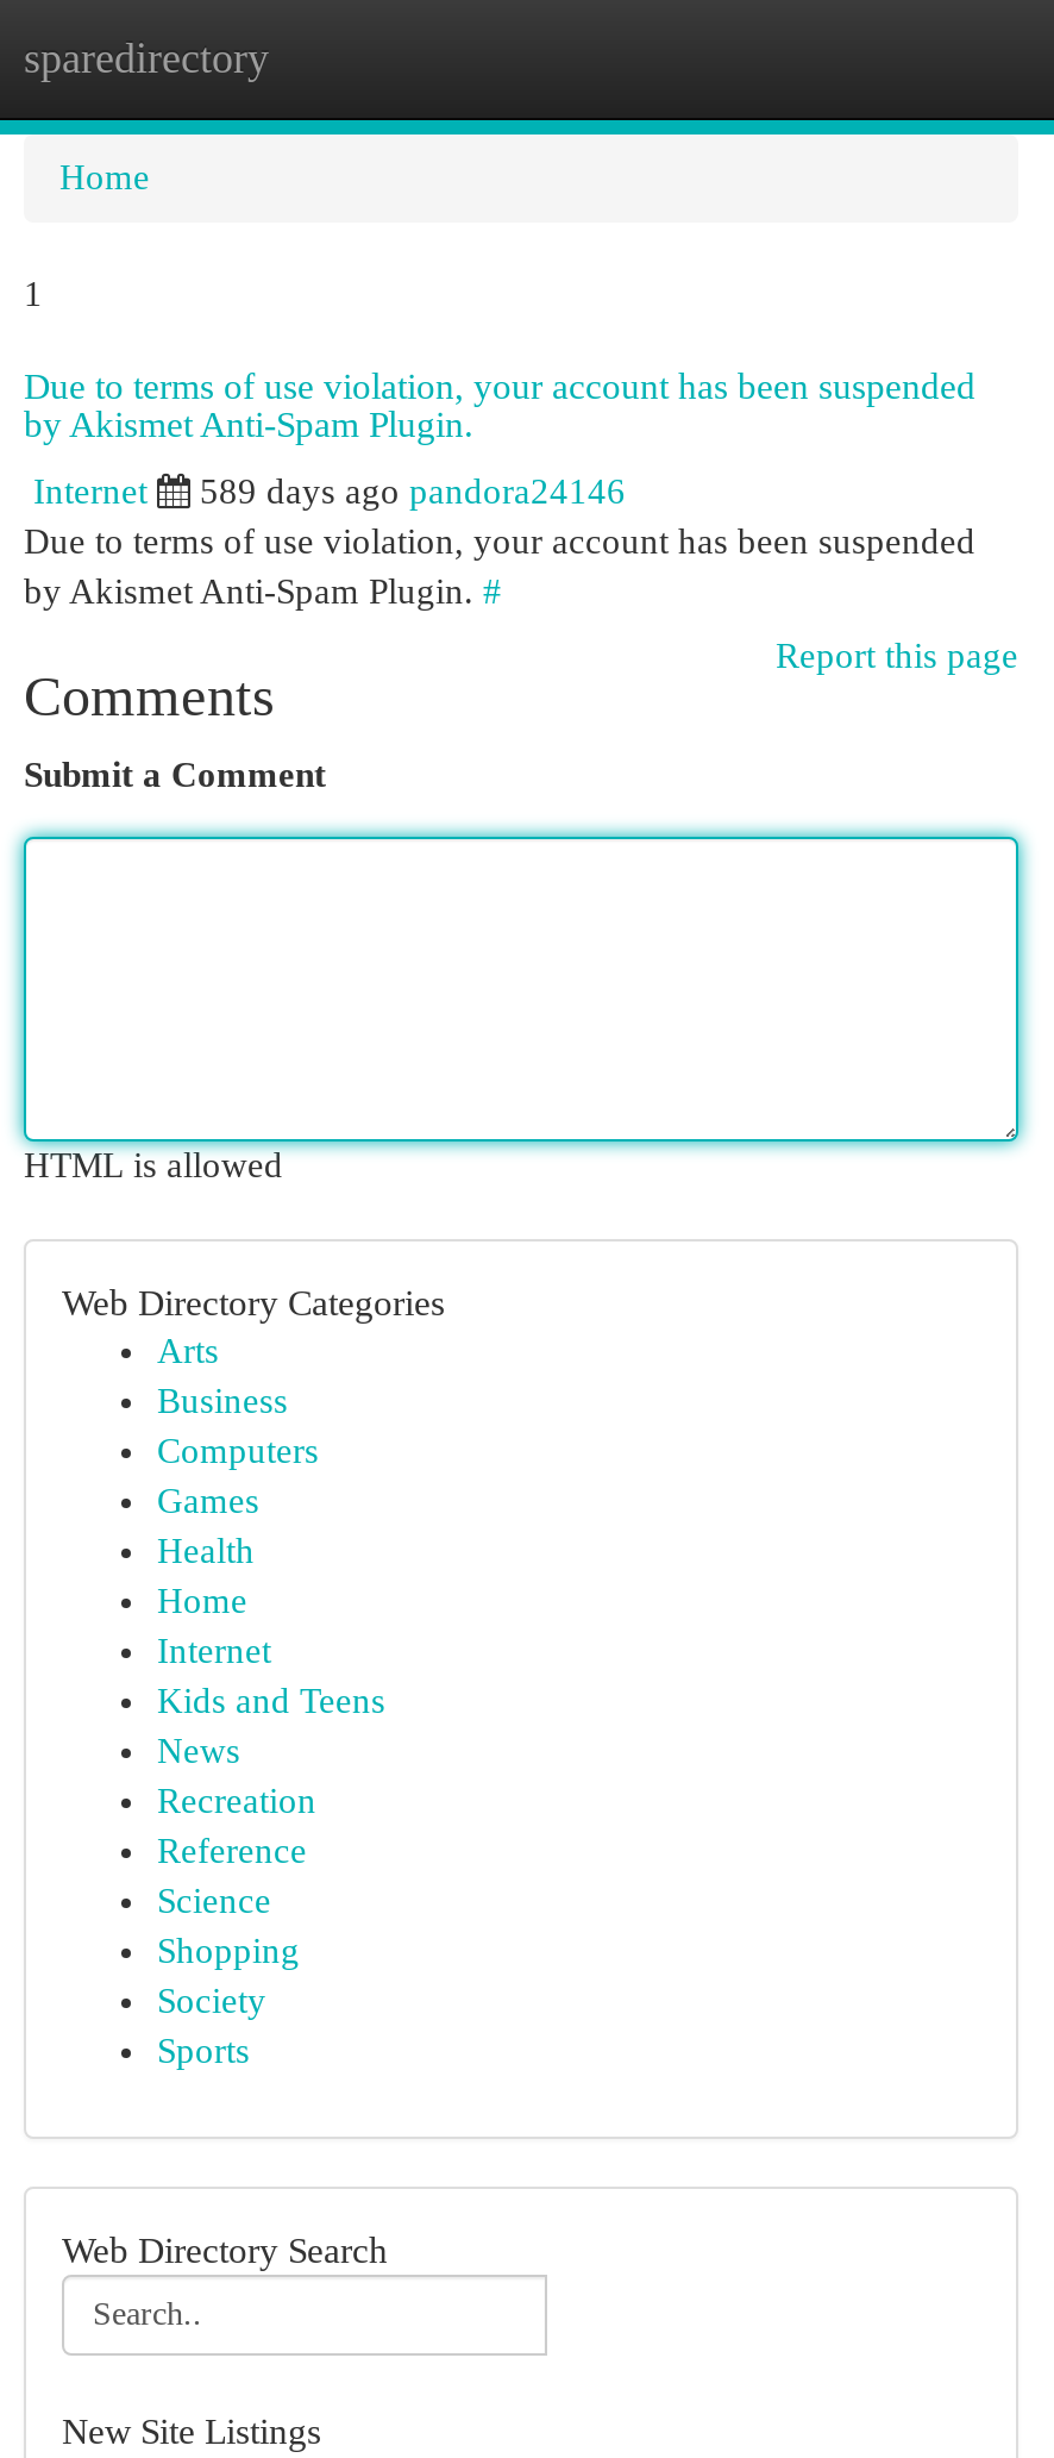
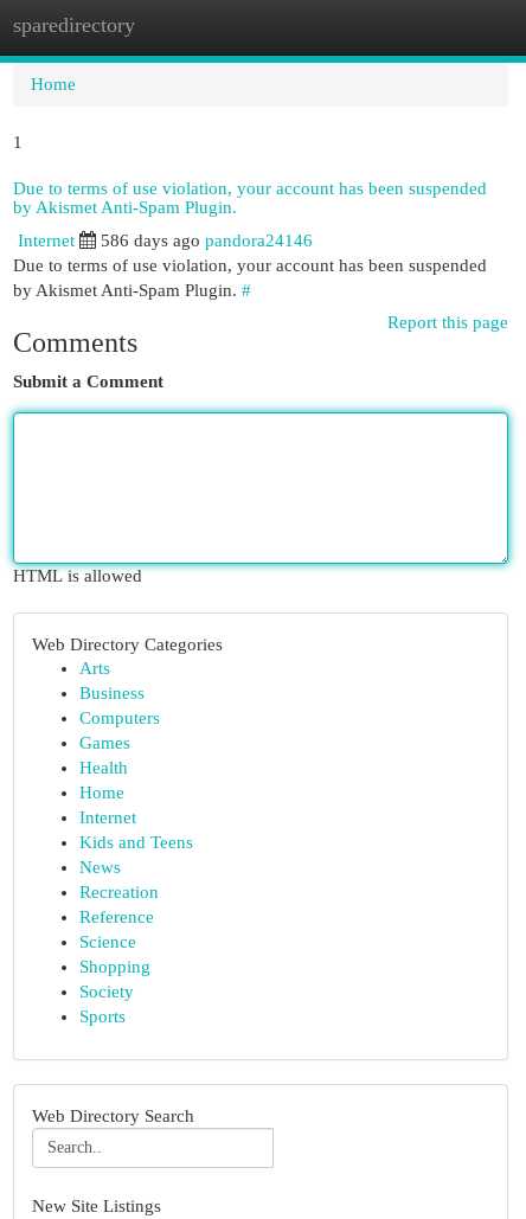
- 589 days ago pandora24146
+ 586 days ago pandora24146
